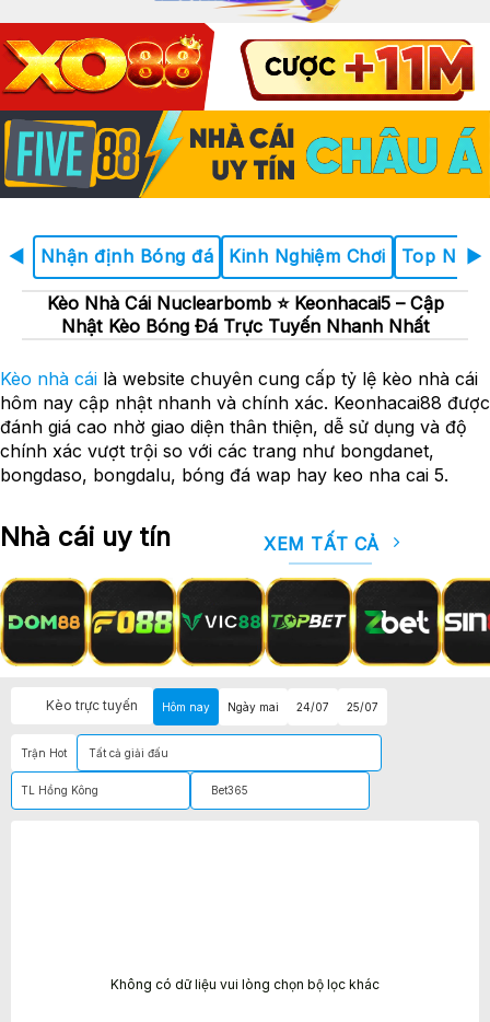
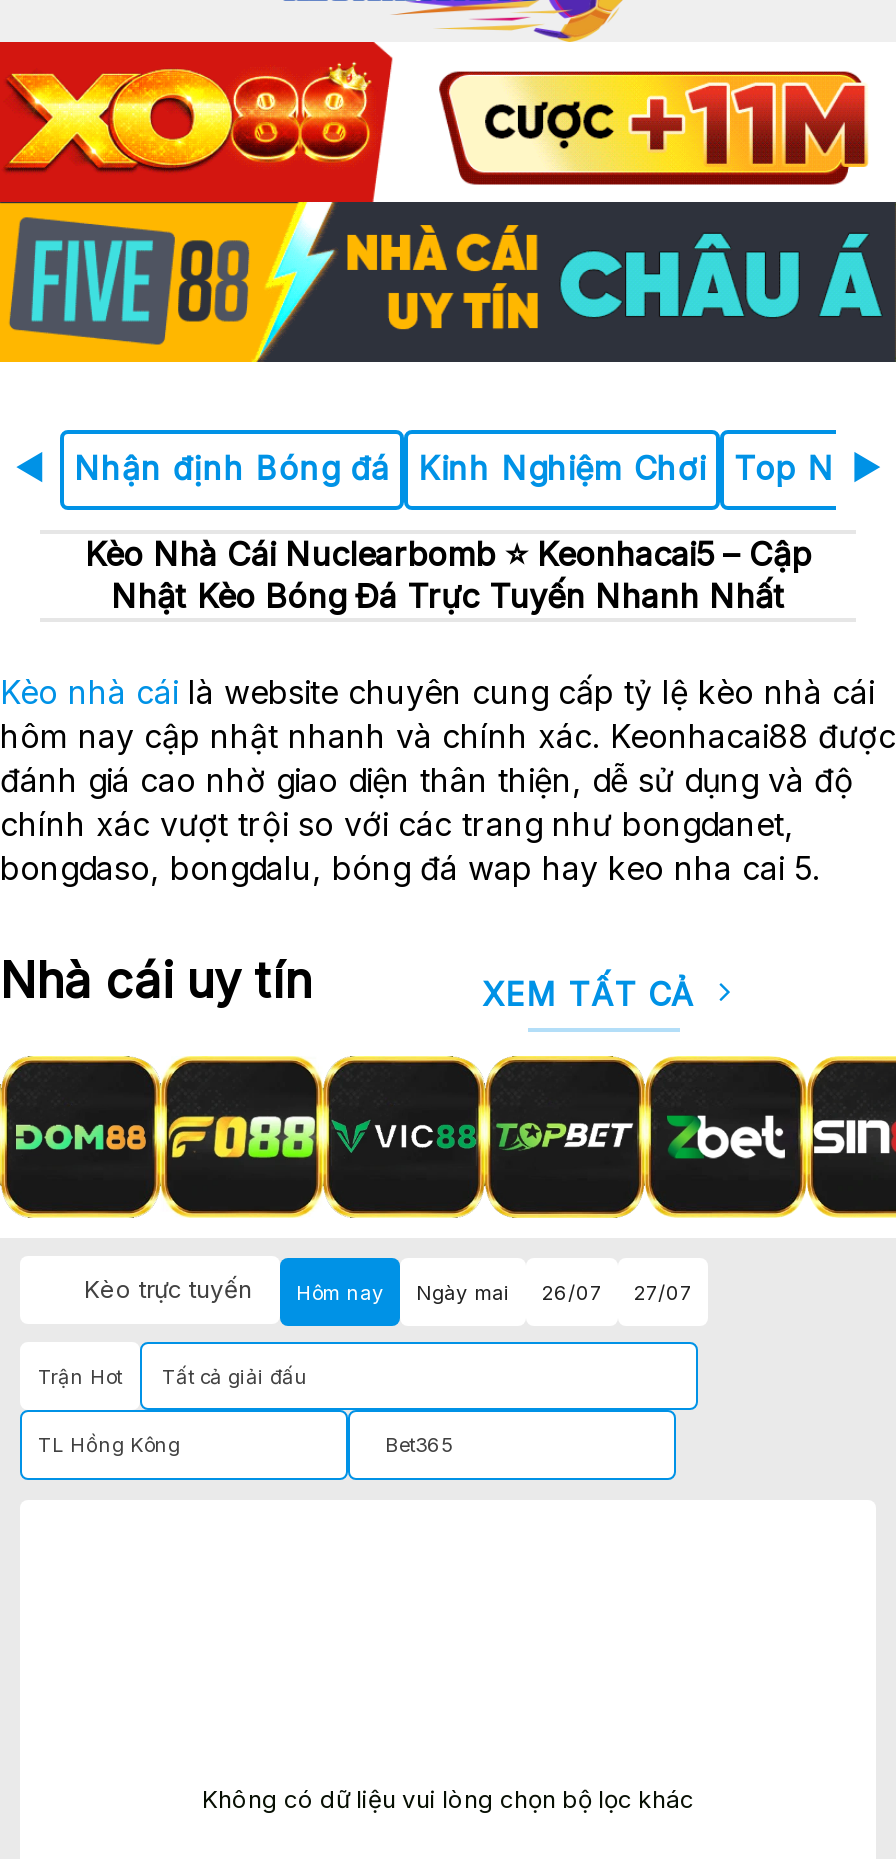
- [image]
+ [image]

- 24/07
+ 26/07

- 25/07
+ 27/07
